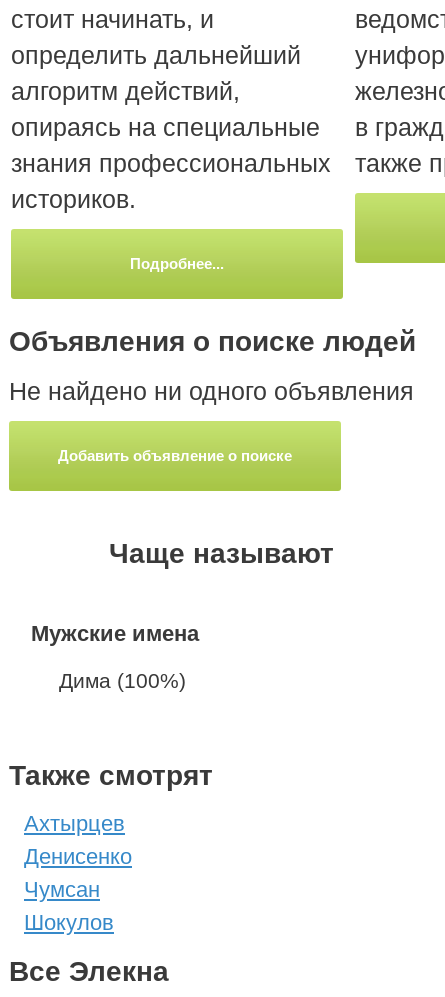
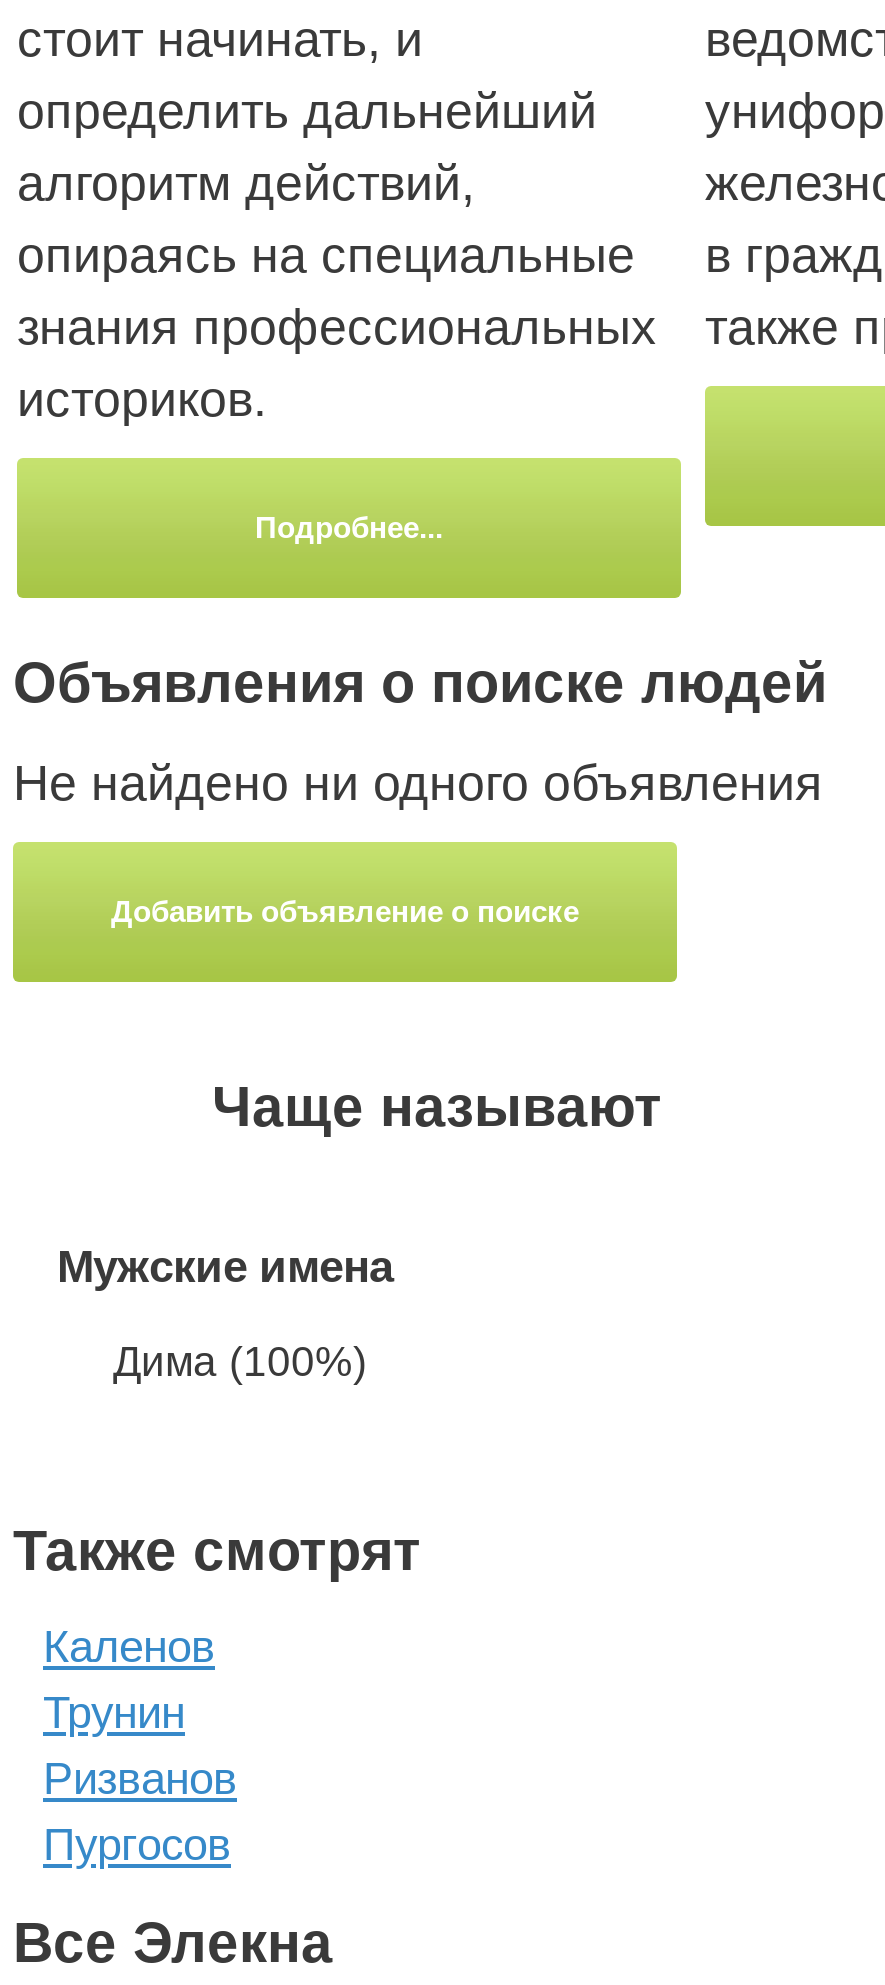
- Ахтырцев
- Денисенко
- Чумсан
- Шокулов
+ Каленов
+ Трунин
+ Ризванов
+ Пургосов
